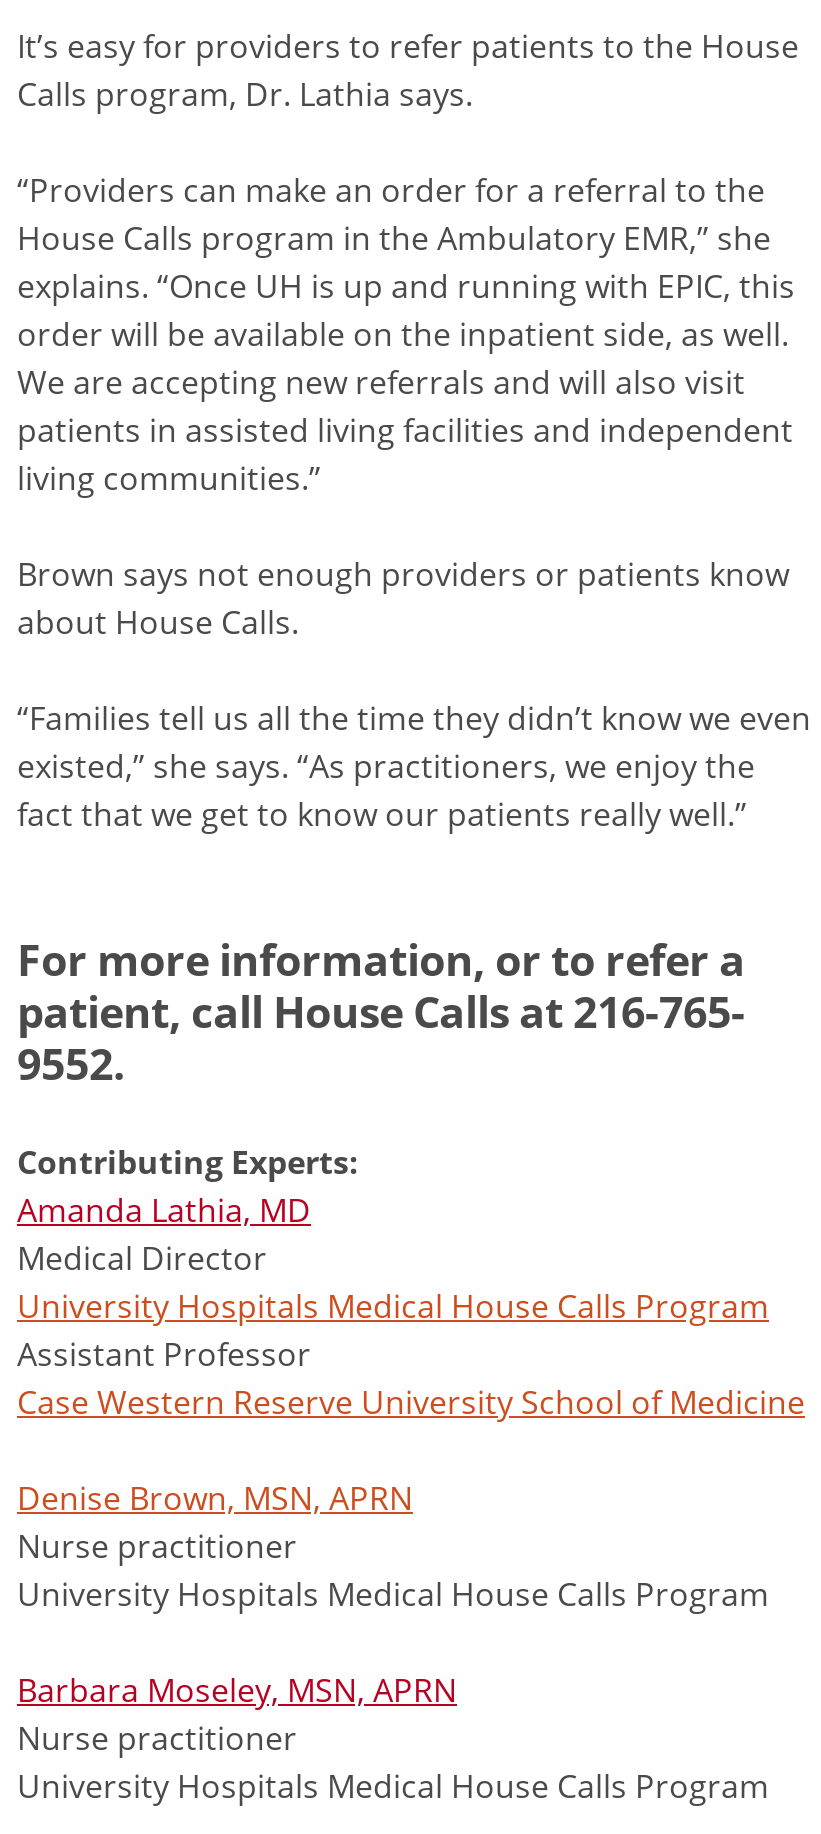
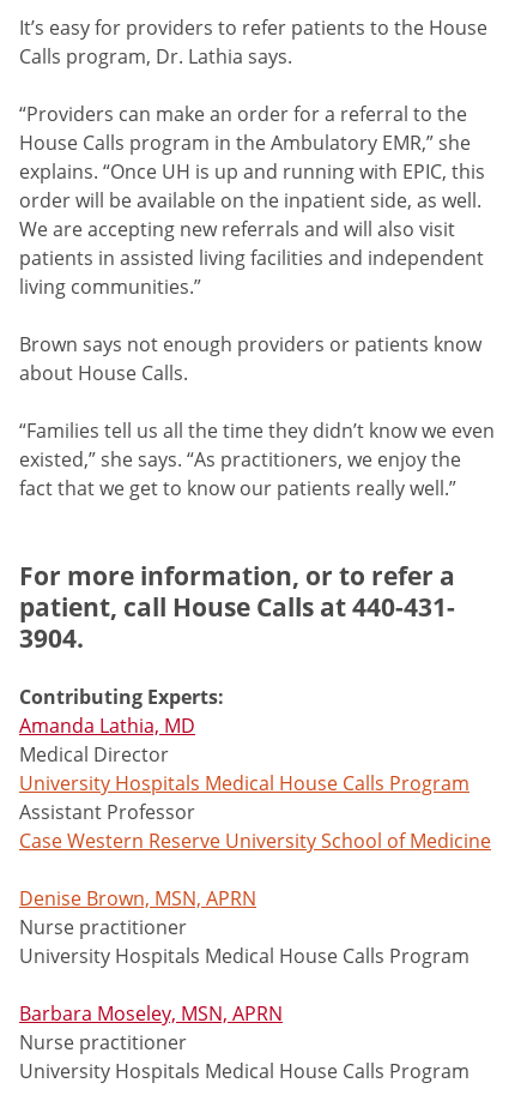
- patient, call House Calls at 216-765-
+ patient, call House Calls at 440-431-

- 9552.
+ 3904.
